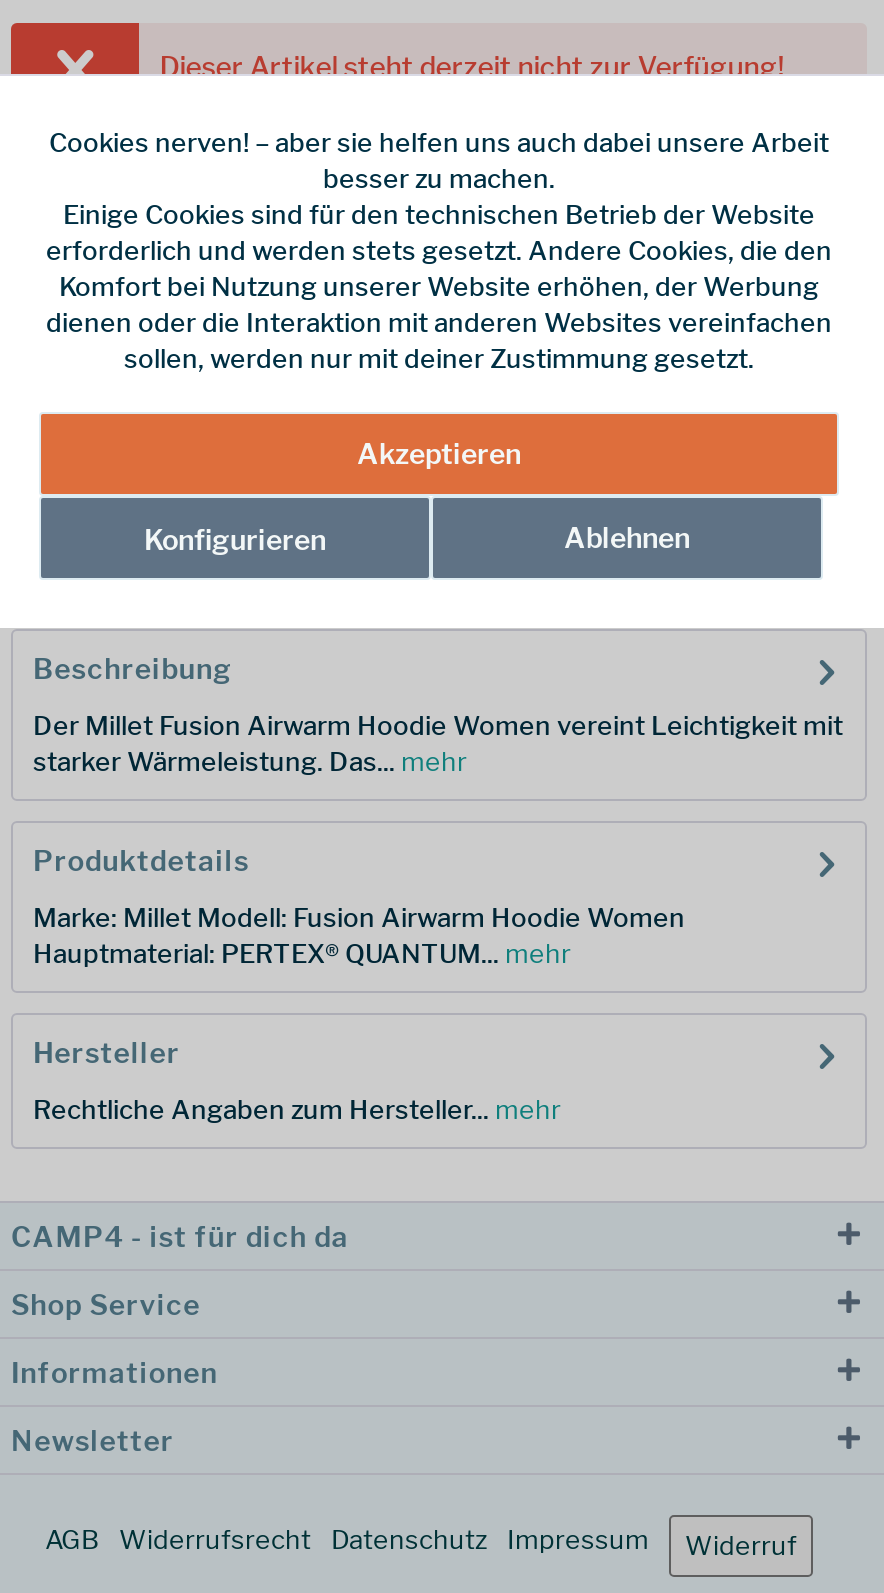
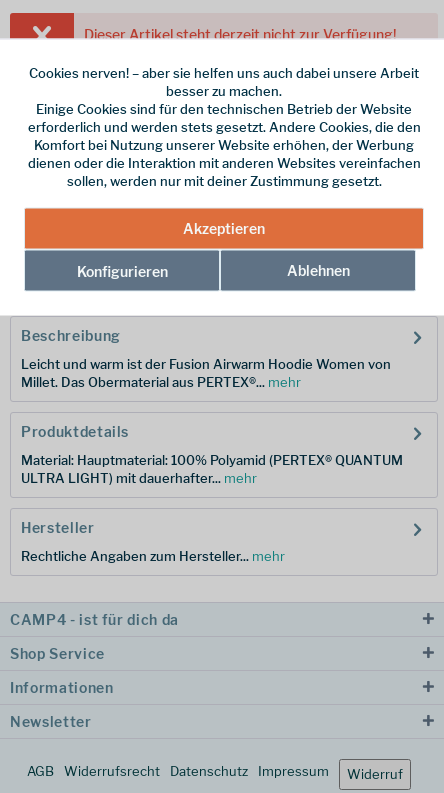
- Der Millet Fusion Airwarm Hoodie Women vereint Leichtigkeit mit
- starker Wärmeleistung. Das... mehr
+ Leicht und warm ist der Fusion Airwarm Hoodie Women von
+ Millet. Das Obermaterial aus PERTEX®... mehr

- Marke: Millet Modell: Fusion Airwarm Hoodie Women
- Hauptmaterial: PERTEX® QUANTUM... mehr
+ Material: Hauptmaterial: 100% Polyamid (PERTEX® QUANTUM
+ ULTRA LIGHT) mit dauerhafter... mehr
